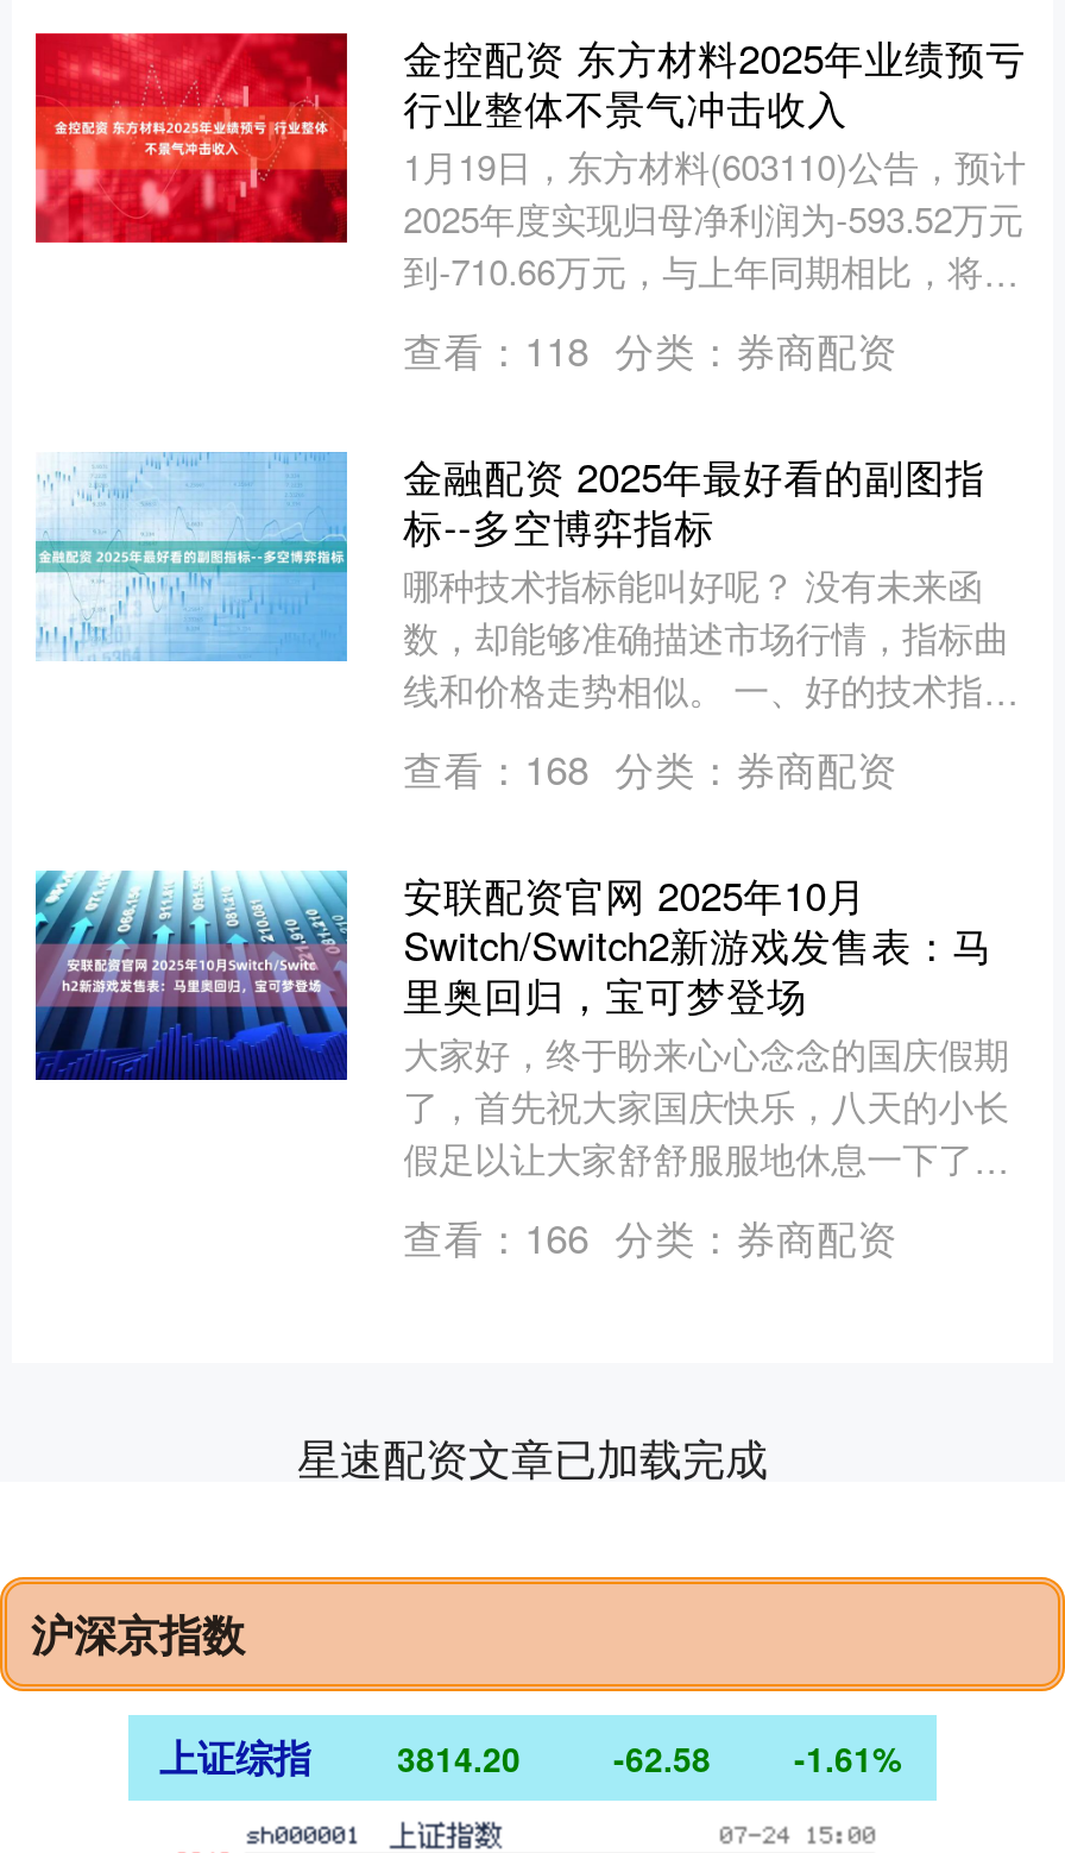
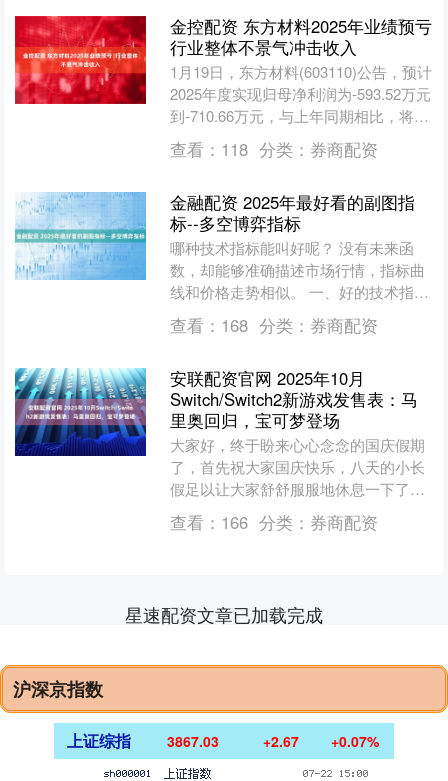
- 3814.20
+ 3867.03

- -62.58
+ +2.67

- -1.61%
+ +0.07%
